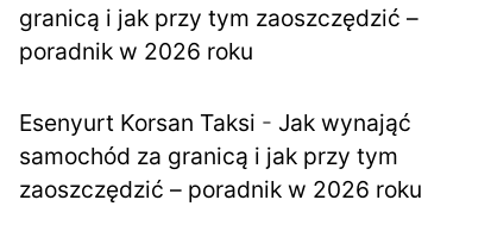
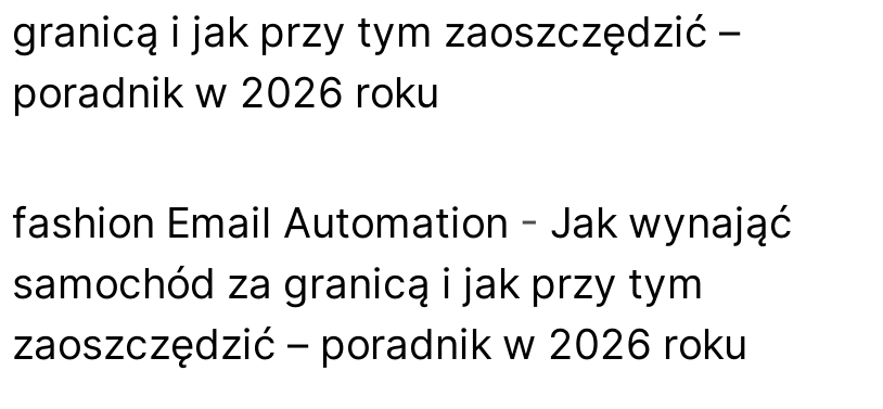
- Esenyurt Korsan Taksi - Jak wynająć
+ fashion Email Automation - Jak wynająć
